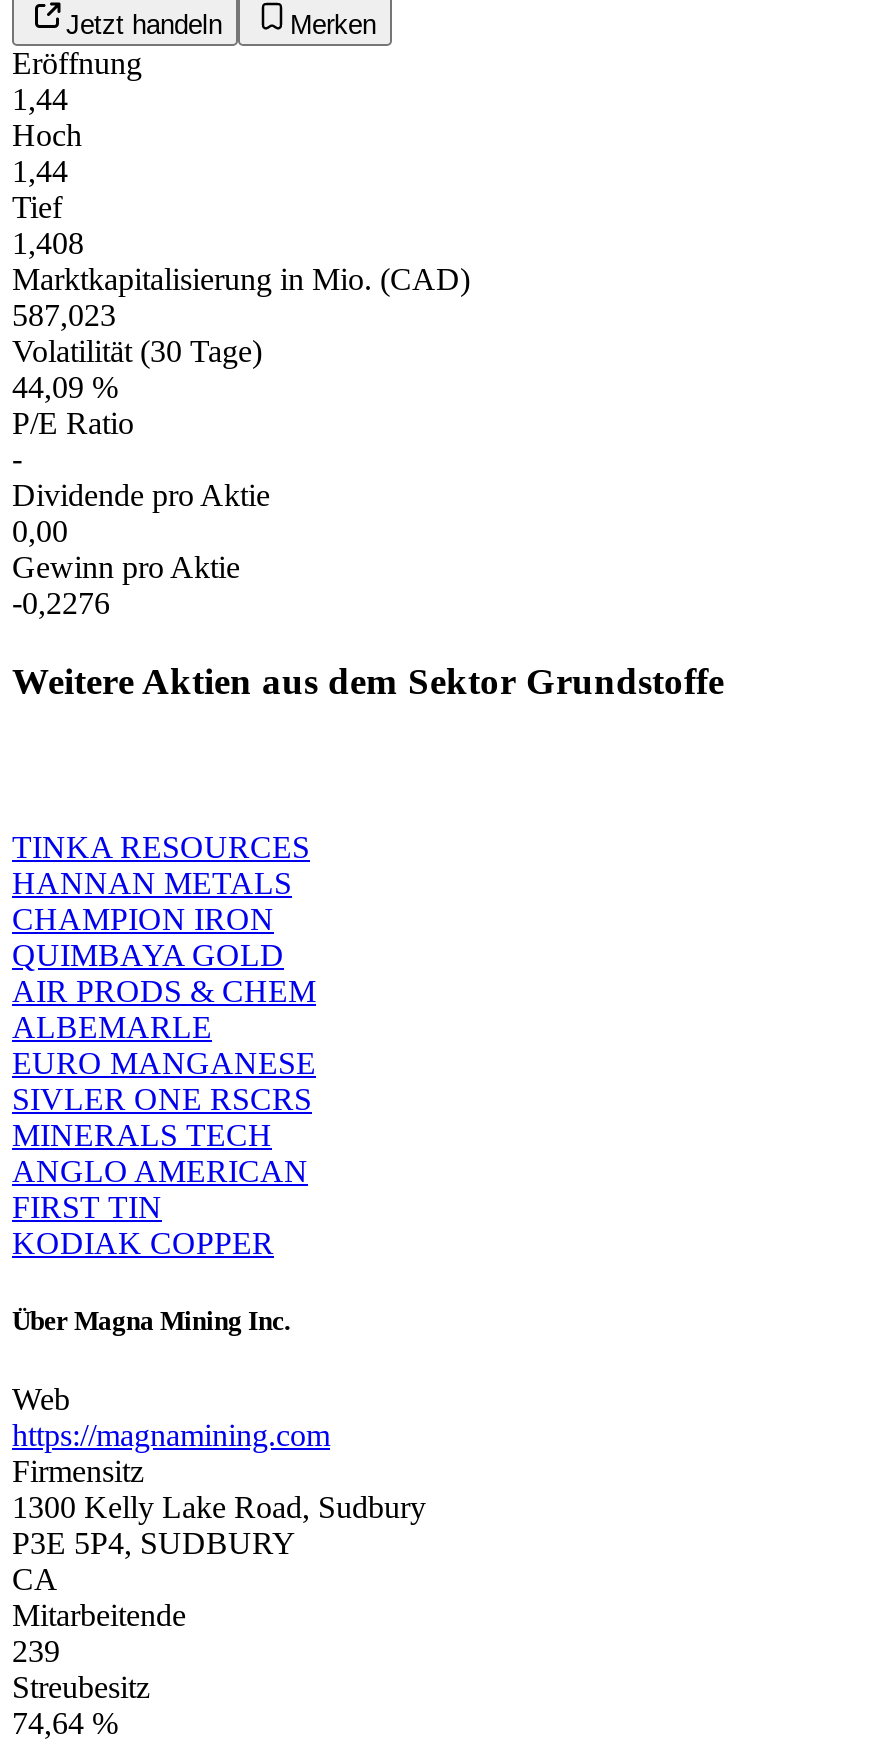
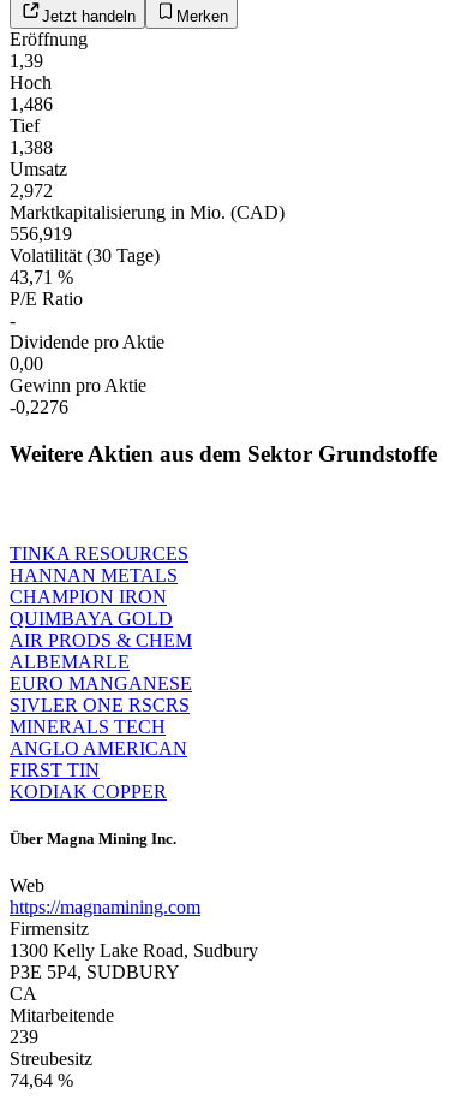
- 1,44
+ 1,39

- 1,44
+ 1,486

- 1,408
+ 1,388
+ Umsatz
+ 2,972

- 587,023
+ 556,919

- 44,09 %
+ 43,71 %
